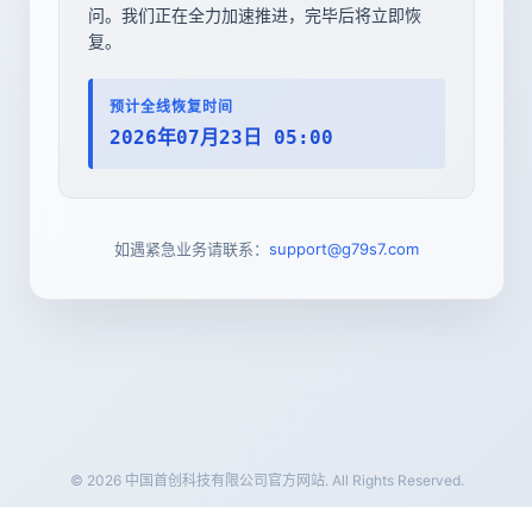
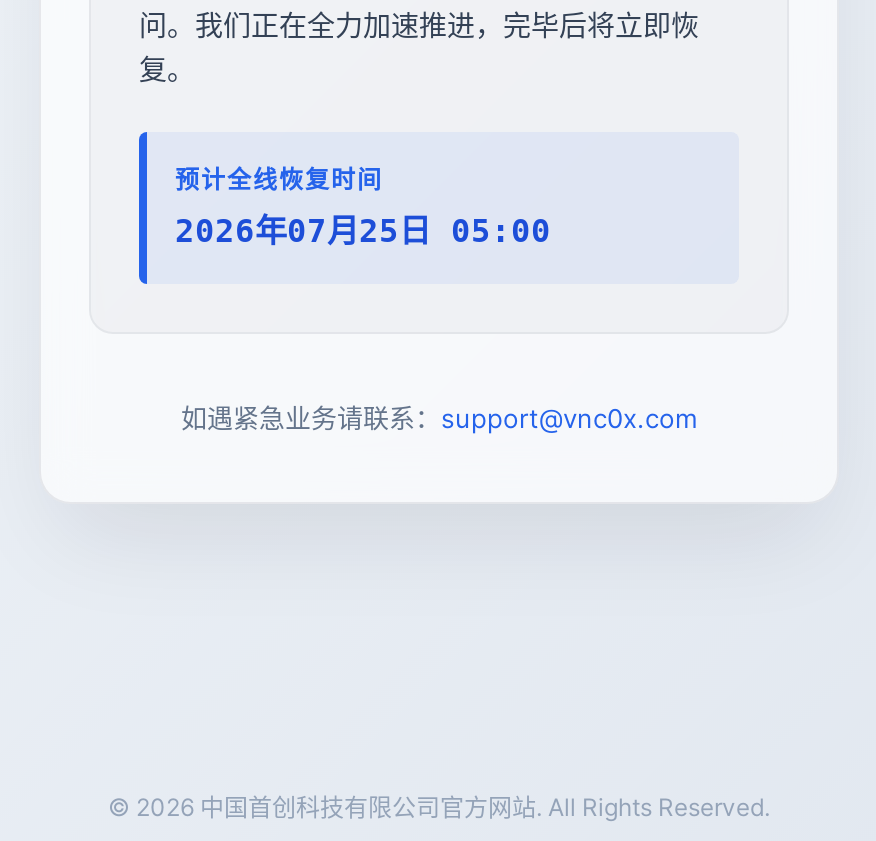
- 2026年07月23日 05:00
+ 2026年07月25日 05:00

- 如遇紧急业务请联系：support@g79s7.com
+ 如遇紧急业务请联系：support@vnc0x.com
